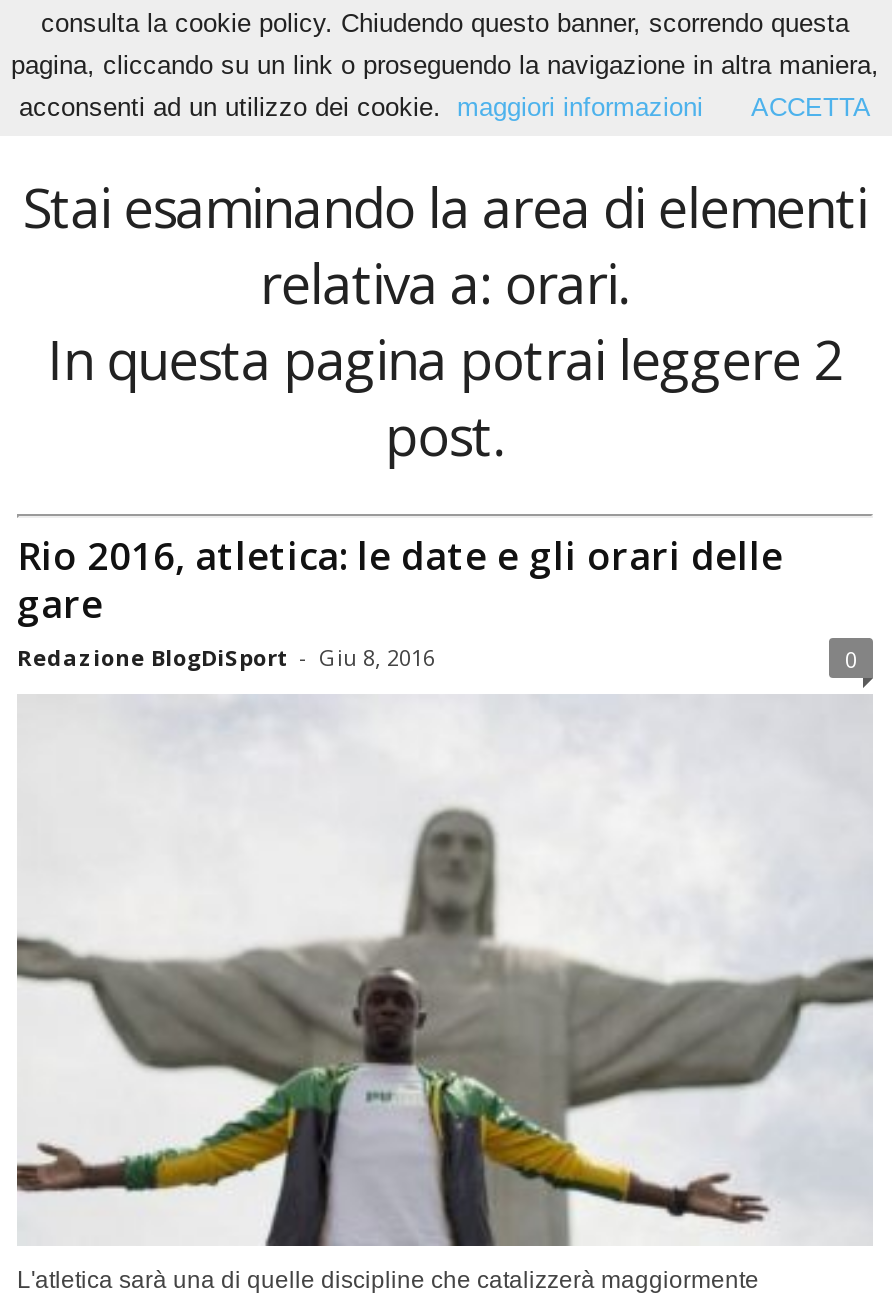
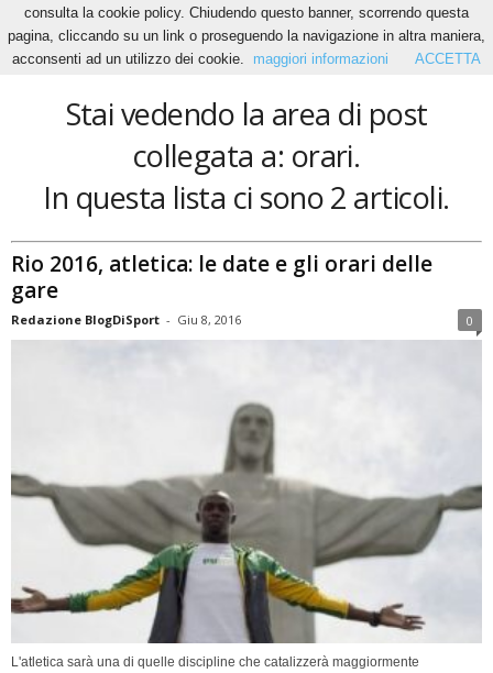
- Stai esaminando la area di elementi
- relativa a: orari.
- In questa pagina potrai leggere 2
- post.
+ Stai vedendo la area di post
+ collegata a: orari.
+ In questa lista ci sono 2 articoli.
